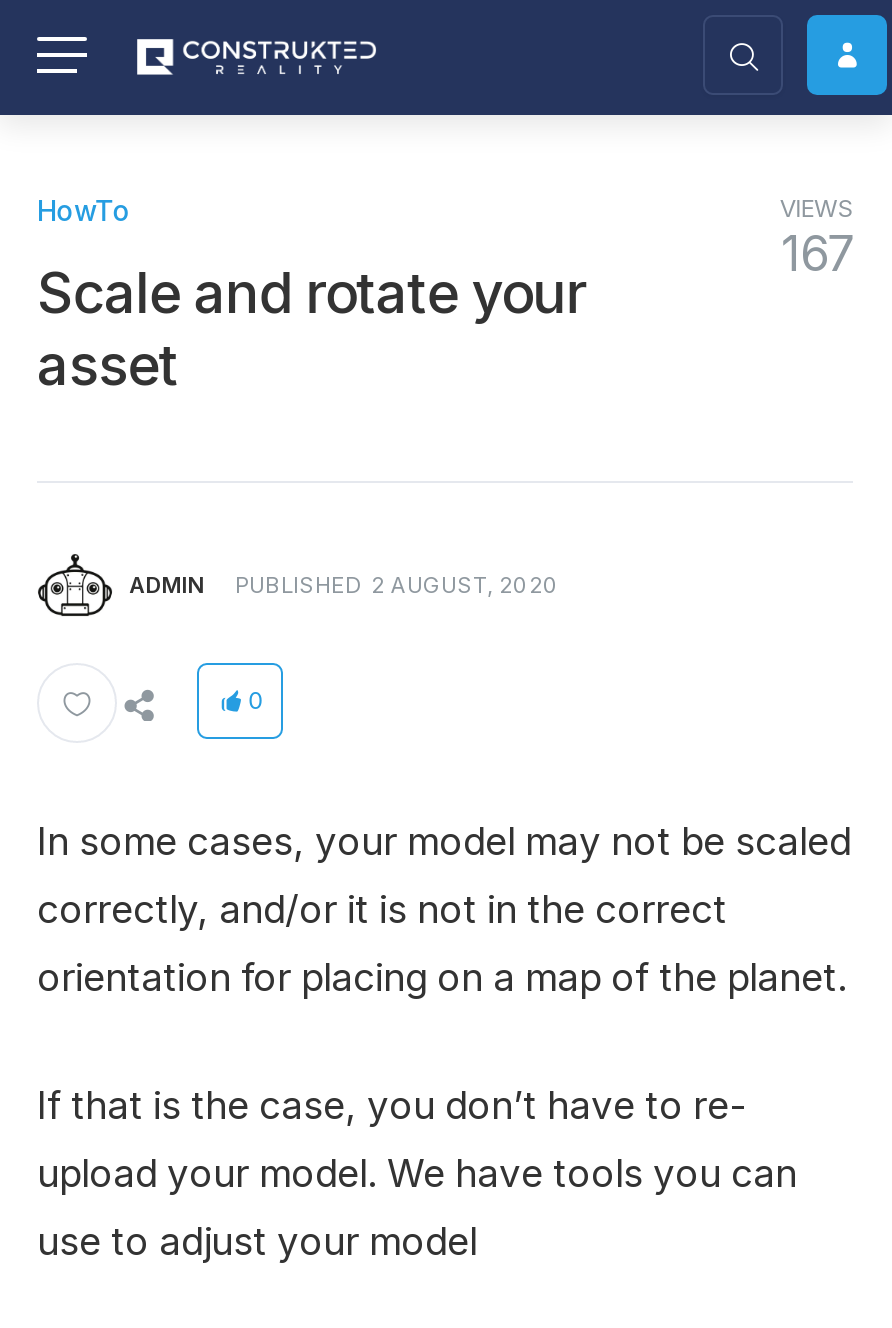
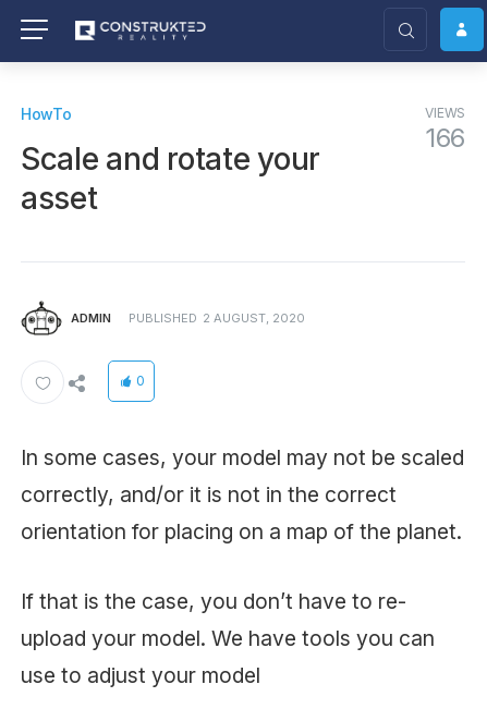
- 167
+ 166
